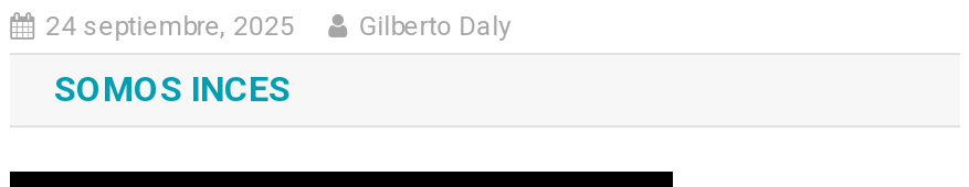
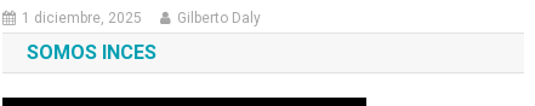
- 24 septiembre, 2025
+ 1 diciembre, 2025
